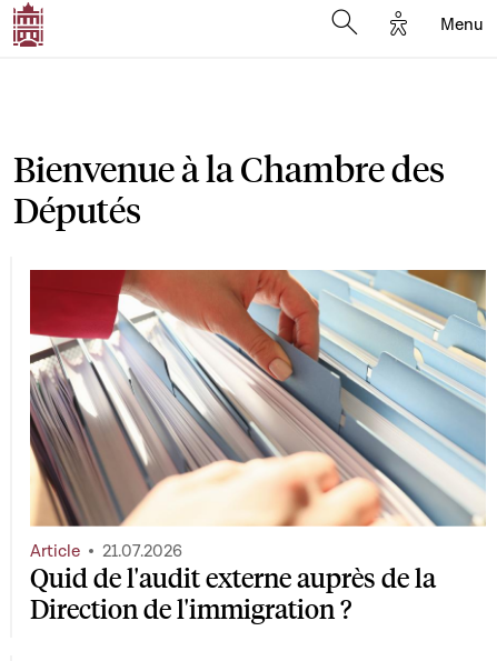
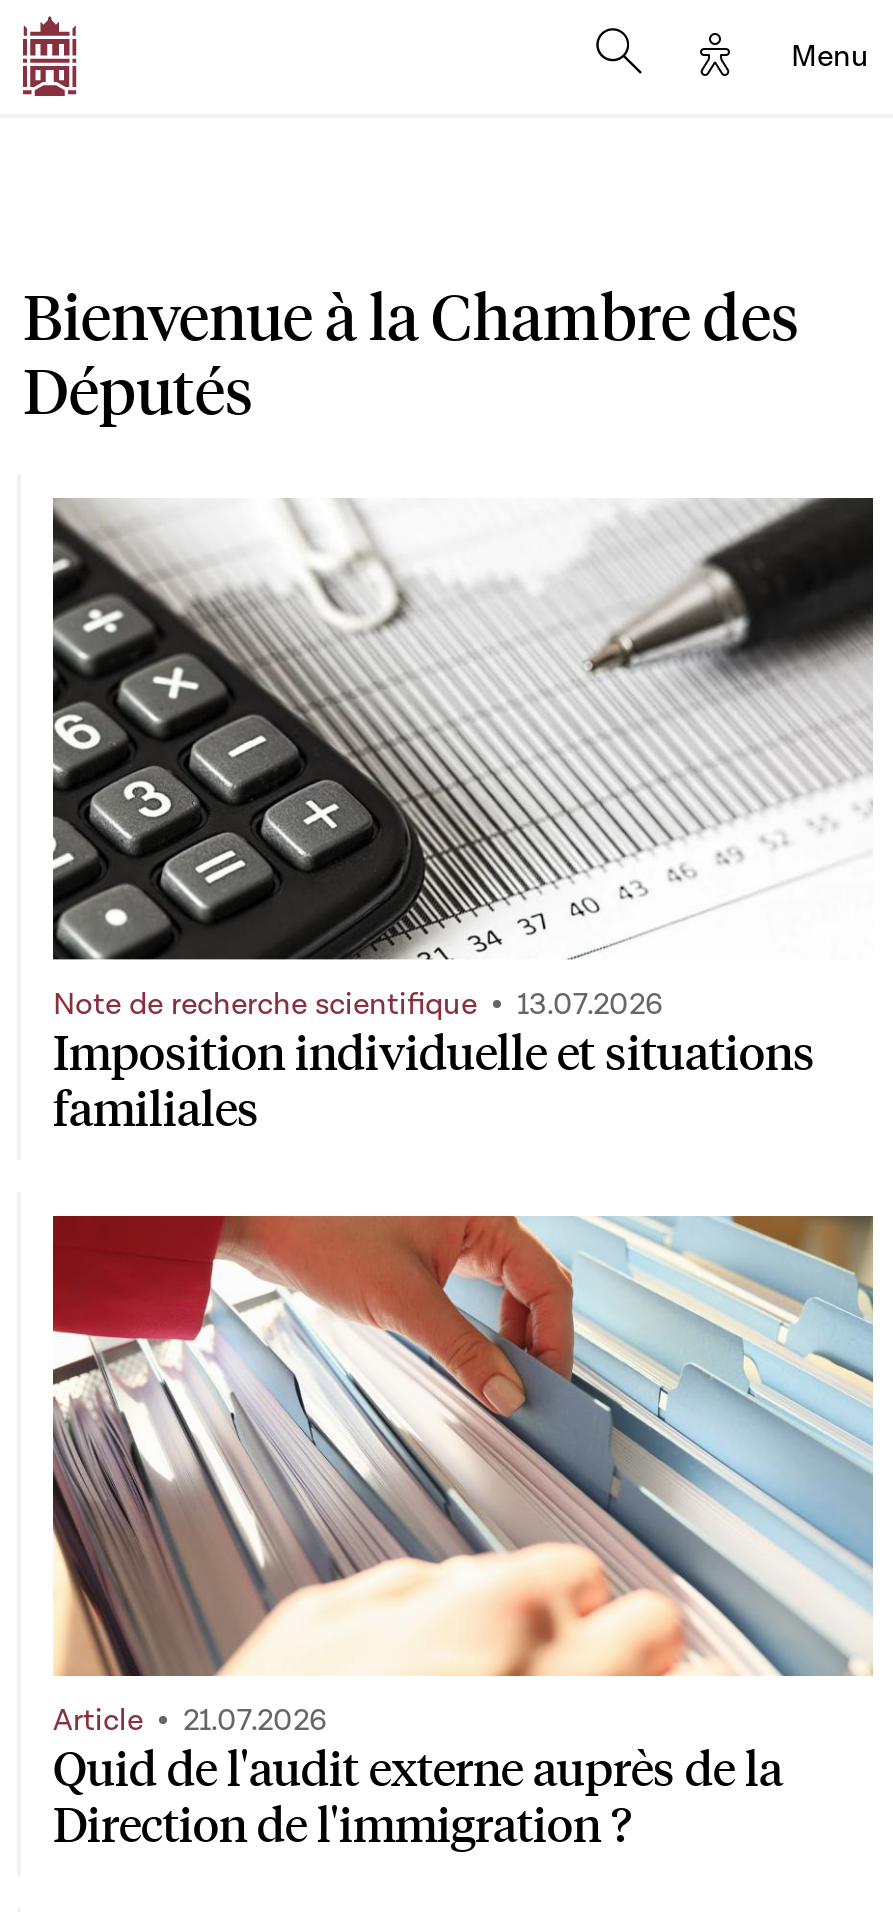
+ [image]
+ Note de recherche scientifique
+ 13.07.2026

+ Imposition individuelle et situations
+ familiales
